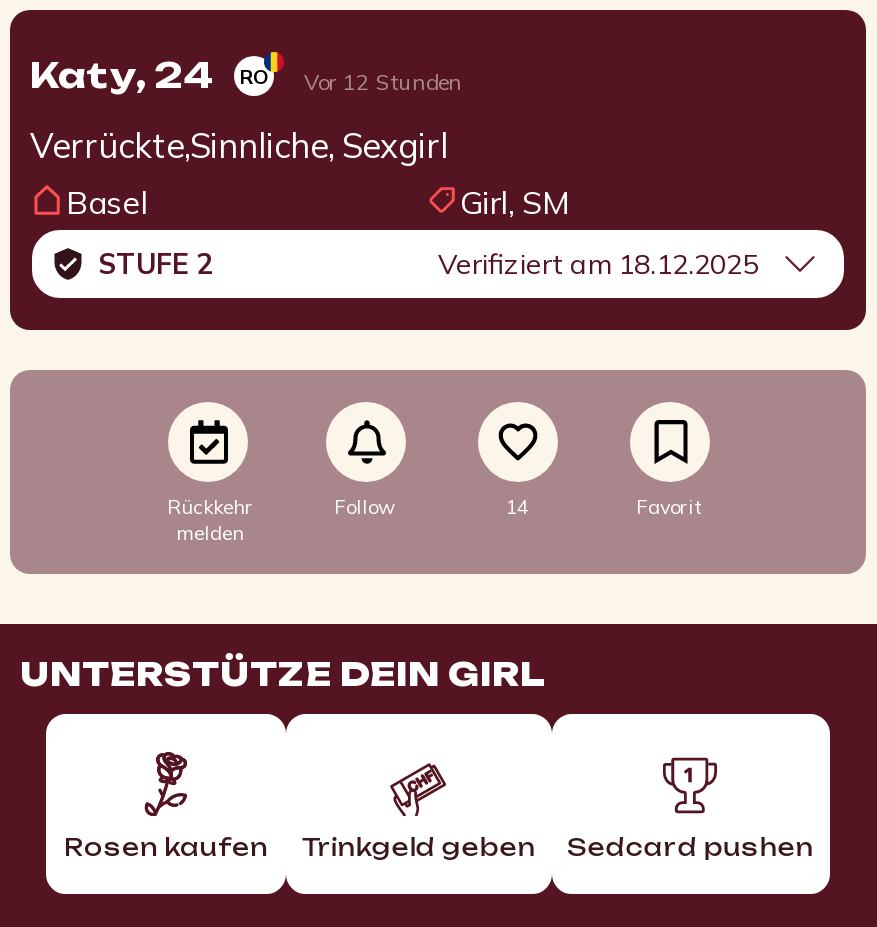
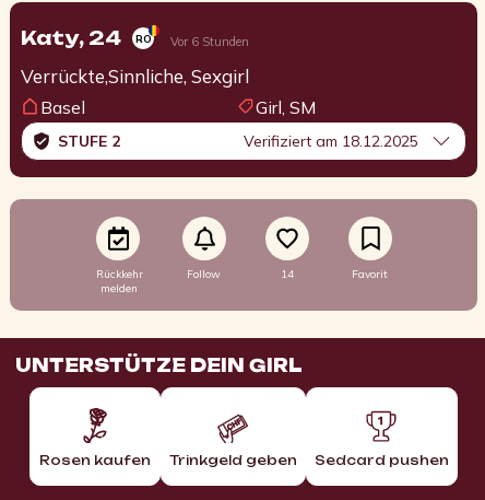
- Katy, 24 RO Vor 12 Stunden
+ Katy, 24 RO Vor 6 Stunden
